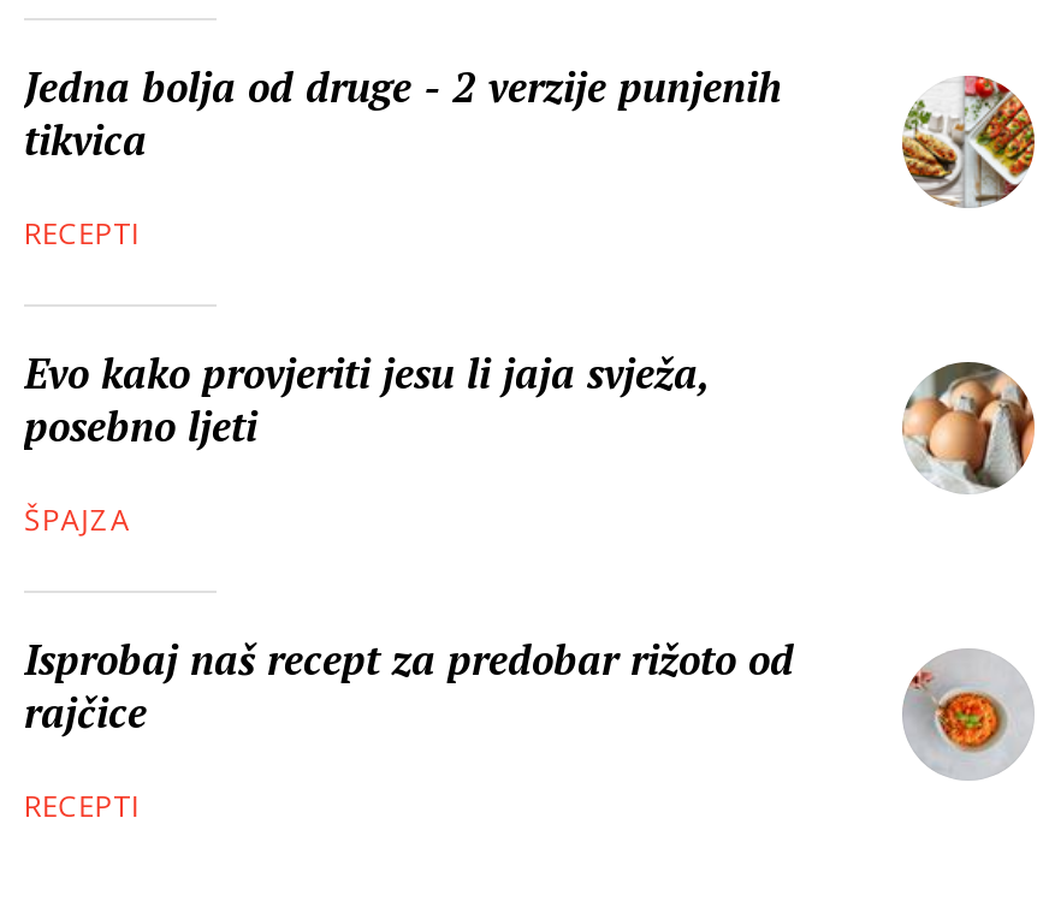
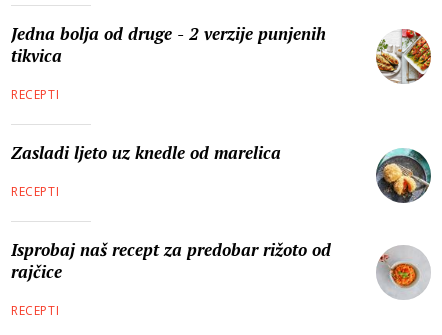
- Evo kako provjeriti jesu li jaja svježa,
- posebno ljeti
+ Zasladi ljeto uz knedle od marelica

- [image]
+ [image]

- ŠPAJZA
+ RECEPTI
